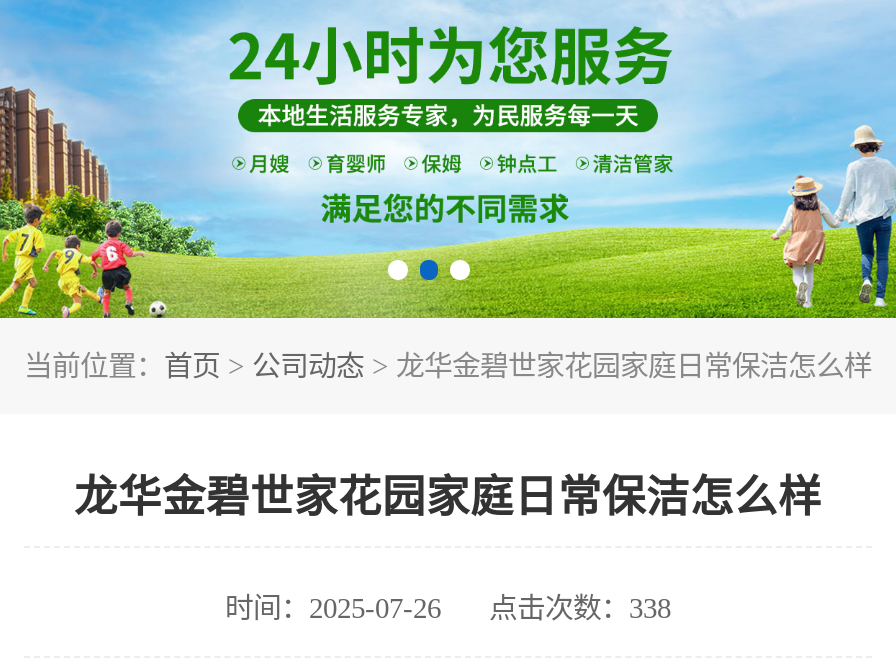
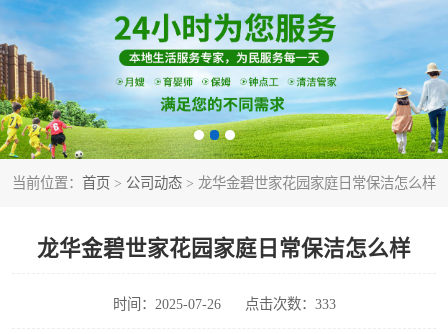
- 时间：2025-07-26 点击次数：338
+ 时间：2025-07-26 点击次数：333
